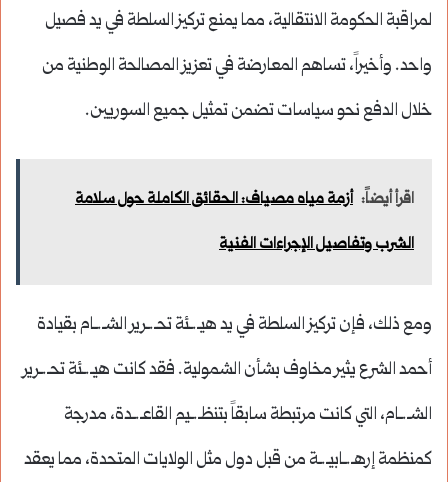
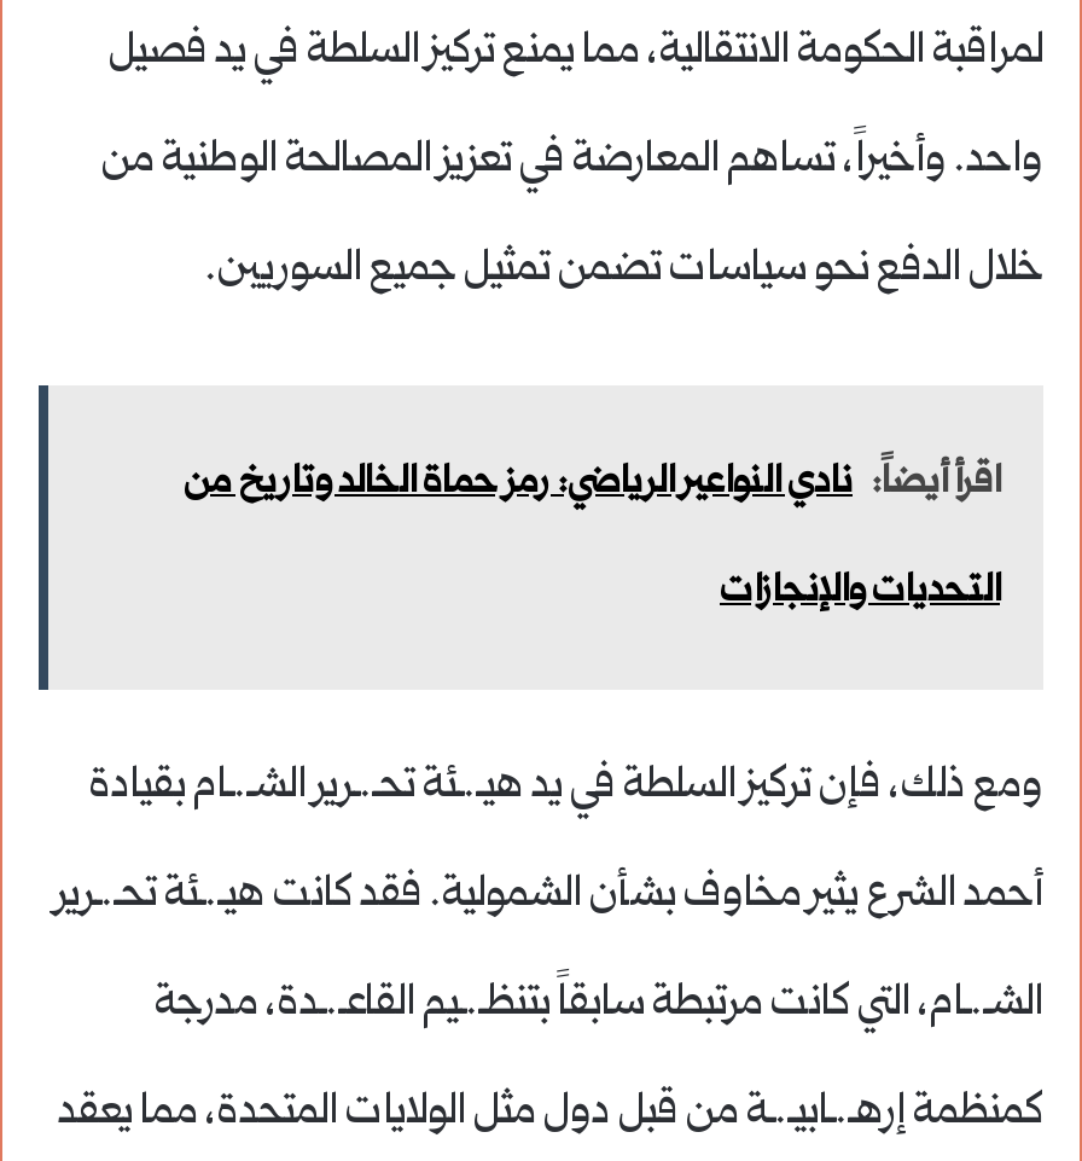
- اقرأ أيضاً: أزمة مياه مصياف: الحقائق الكاملة حول سلامة
+ اقرأ أيضاً: نادي النواعير الرياضي: رمز حماة الخالد وتاريخ من

- الشرب وتفاصيل الإجراءات الفنية
+ التحديات والإنجازات
